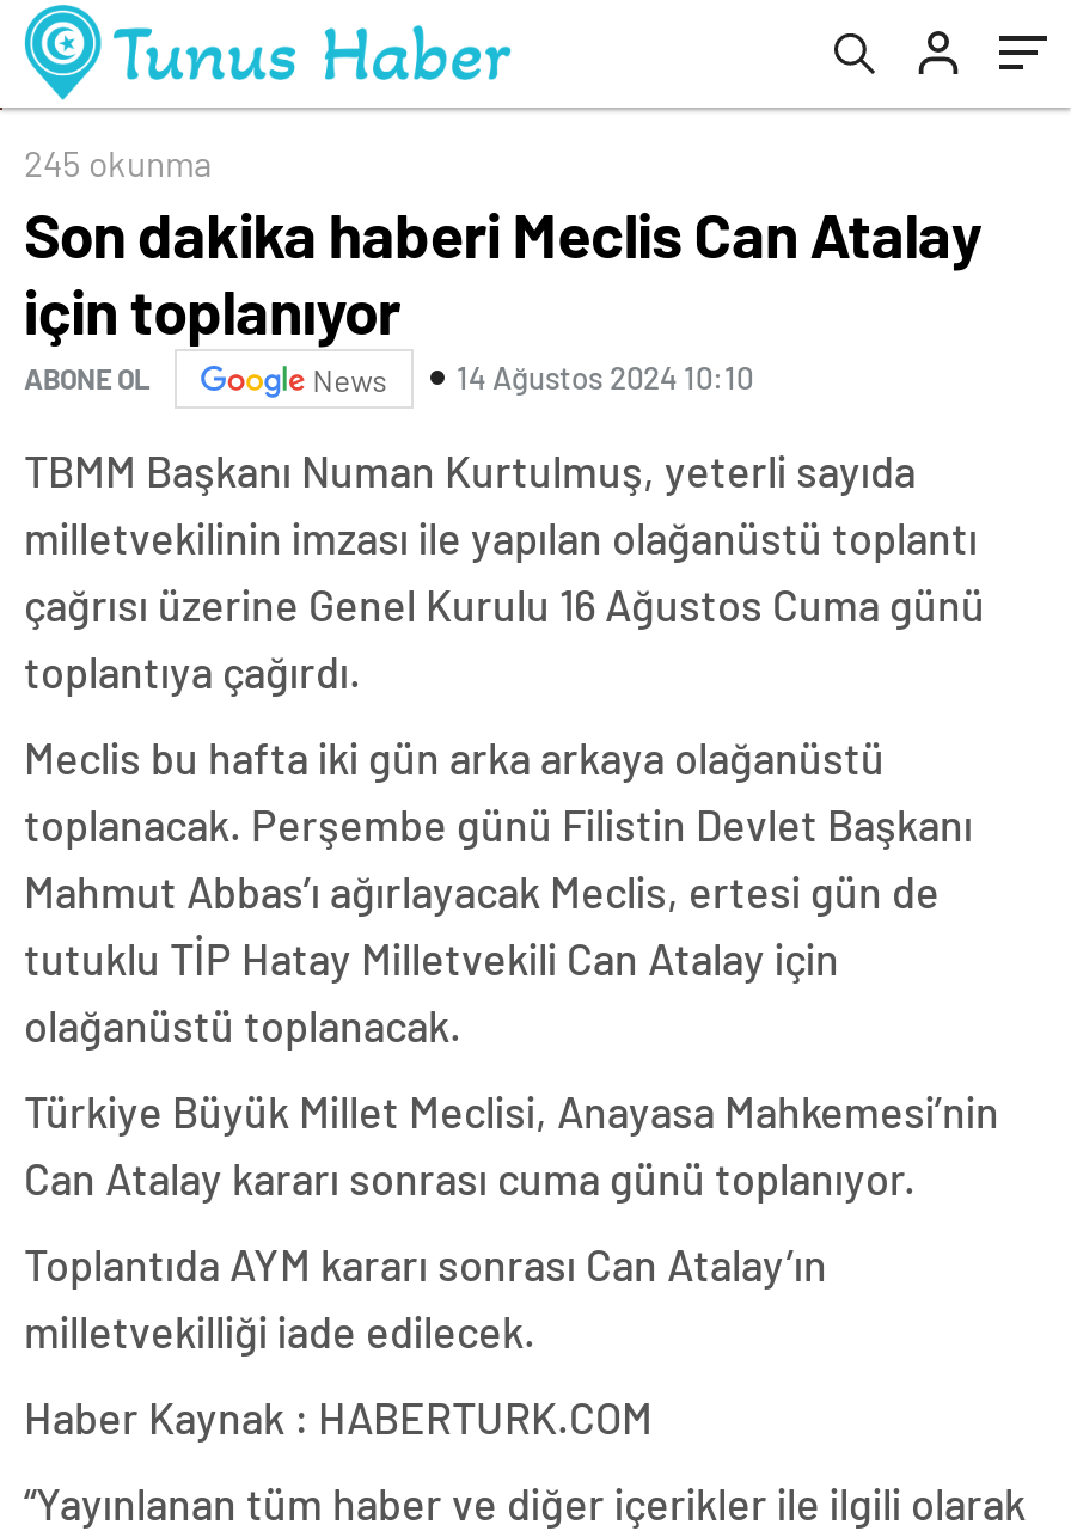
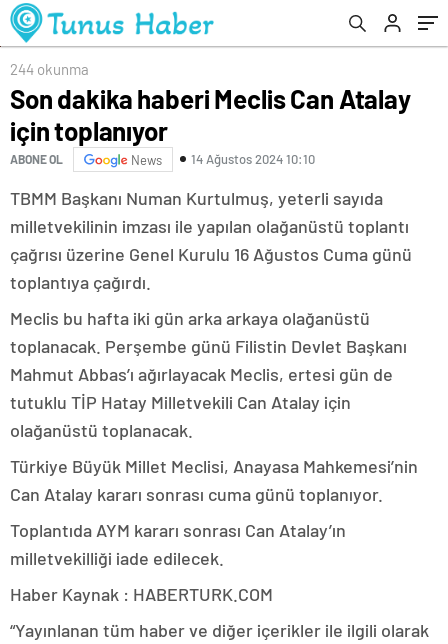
- 245 okunma
+ 244 okunma
